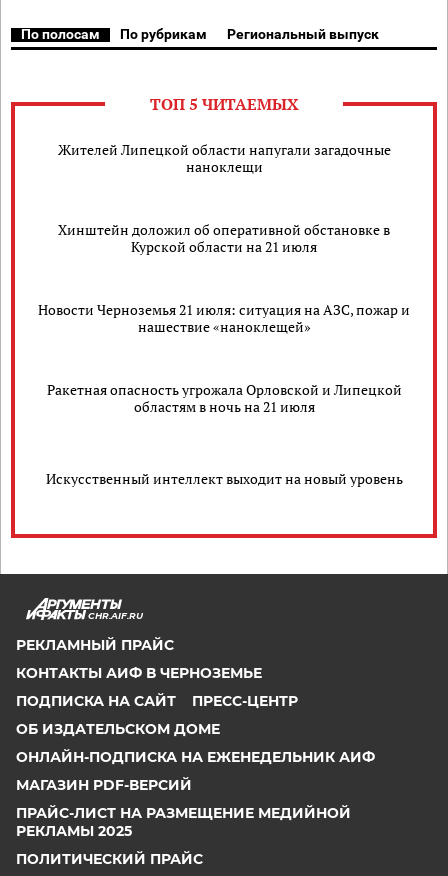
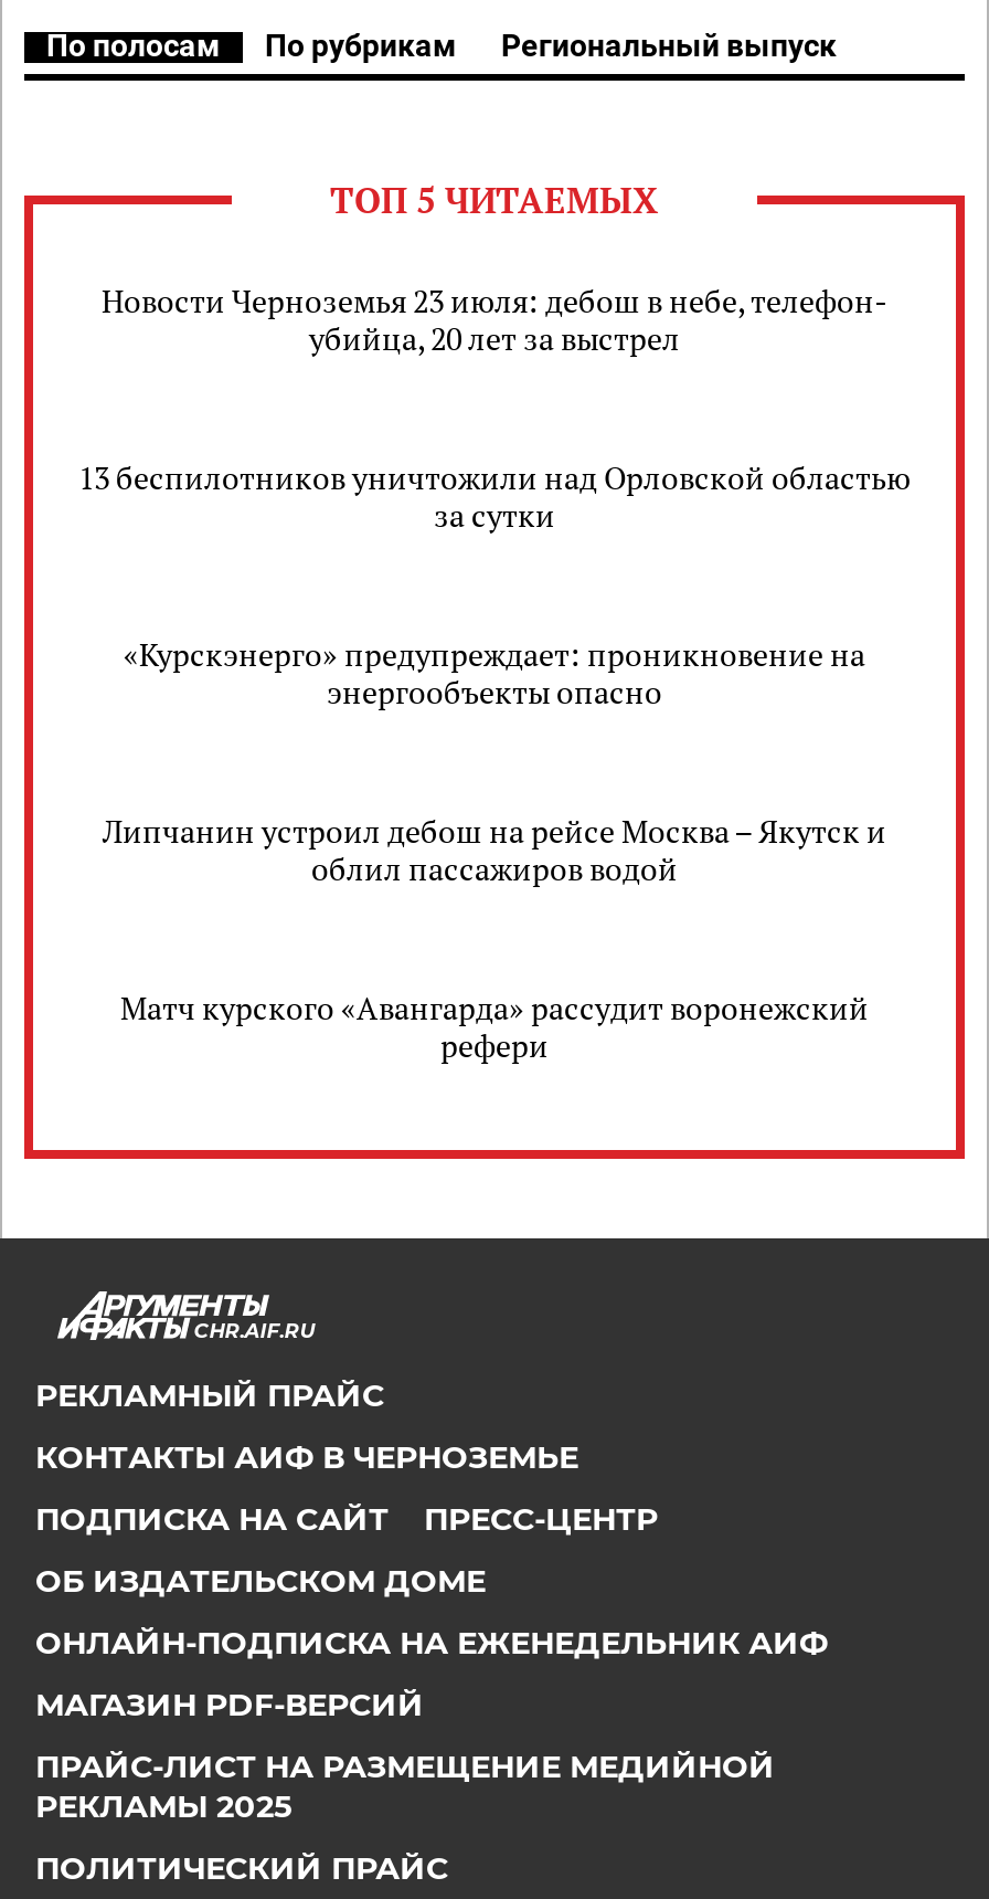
- Жителей Липецкой области напугали загадочные
- наноклещи
+ Новости Черноземья 23 июля: дебош в небе, телефон-
+ убийца, 20 лет за выстрел

- Хинштейн доложил об оперативной обстановке в
- Курской области на 21 июля
+ 13 беспилотников уничтожили над Орловской областью
+ за сутки

- Новости Черноземья 21 июля: ситуация на АЗС, пожар и
- нашествие «наноклещей»
+ «Курскэнерго» предупреждает: проникновение на
+ энергообъекты опасно

- Ракетная опасность угрожала Орловской и Липецкой
- областям в ночь на 21 июля
+ Липчанин устроил дебош на рейсе Москва – Якутск и
+ облил пассажиров водой

- Искусственный интеллект выходит на новый уровень
+ Матч курского «Авангарда» рассудит воронежский
+ рефери
